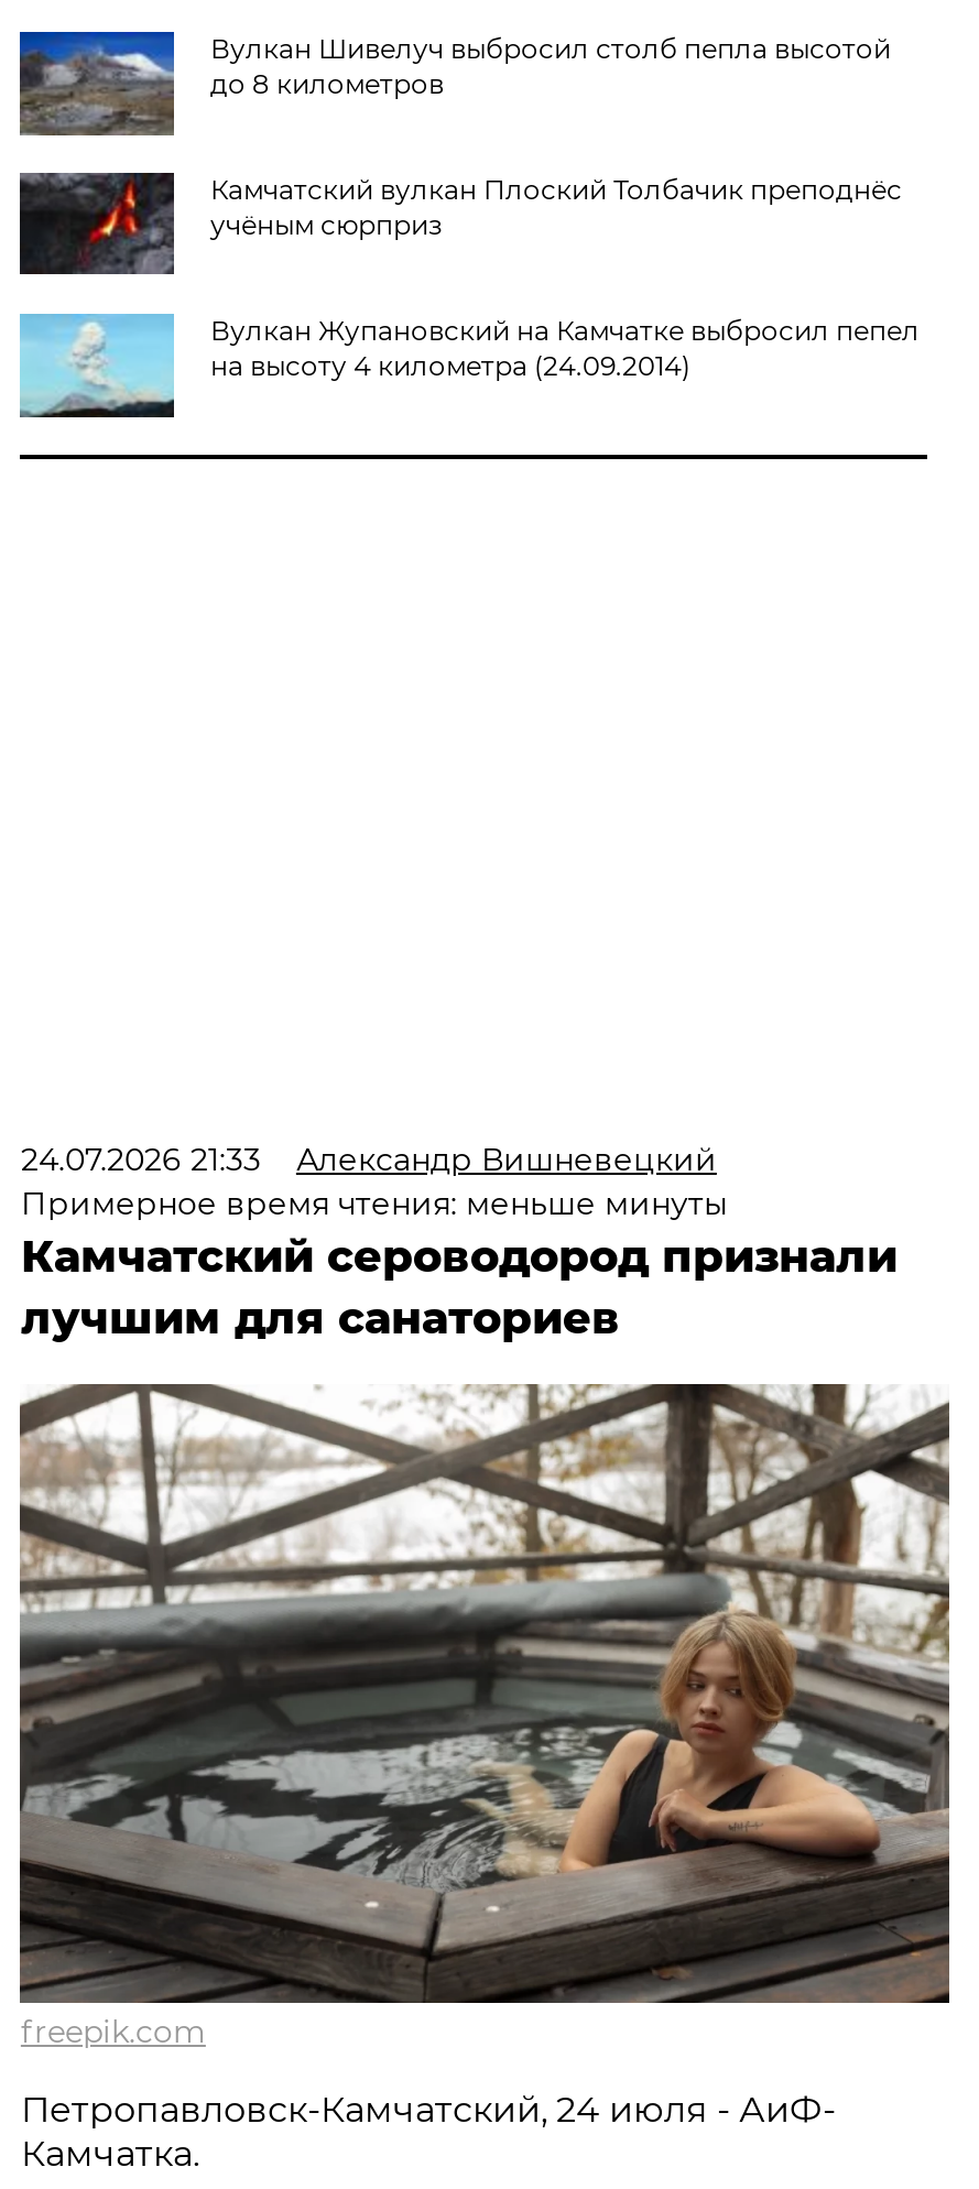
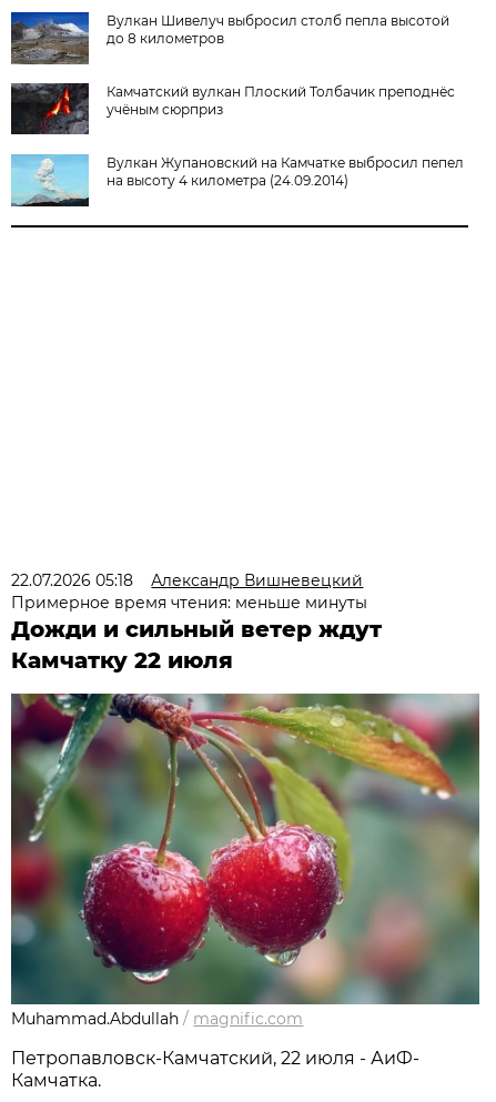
- 24.07.2026 21:33 Александр Вишневецкий
+ 22.07.2026 05:18 Александр Вишневецкий

- Камчатский сероводород признали
- лучшим для санаториев
+ Дожди и сильный ветер ждут
+ Камчатку 22 июля

- [image]
- freepik.com
+ [image]
+ Muhammad.Abdullah / magnific.com

- Петропавловск-Камчатский, 24 июля - АиФ-
+ Петропавловск-Камчатский, 22 июля - АиФ-
